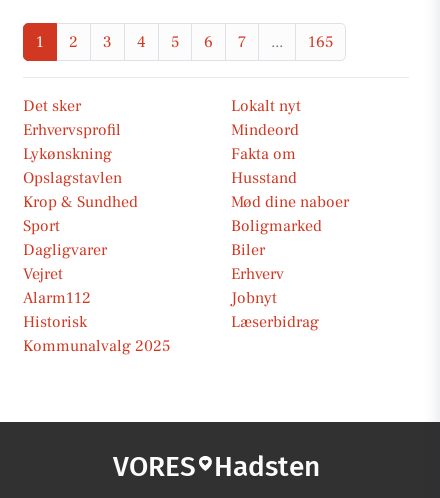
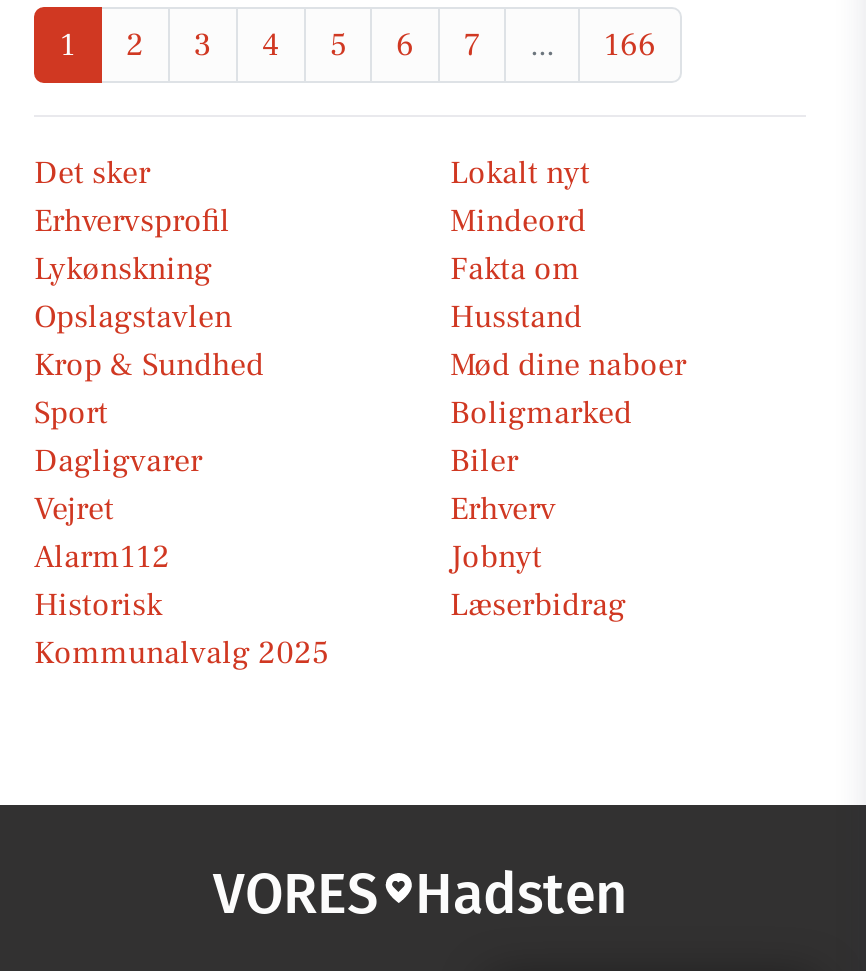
- 165
+ 166
